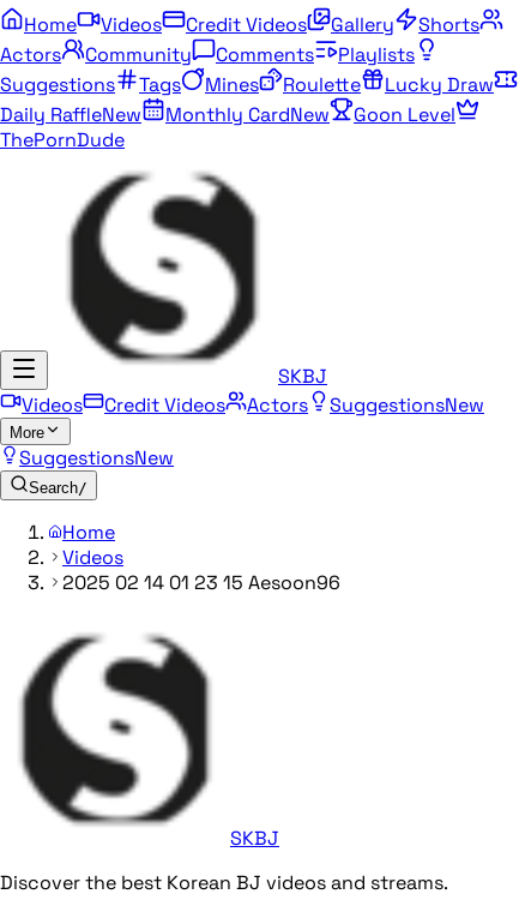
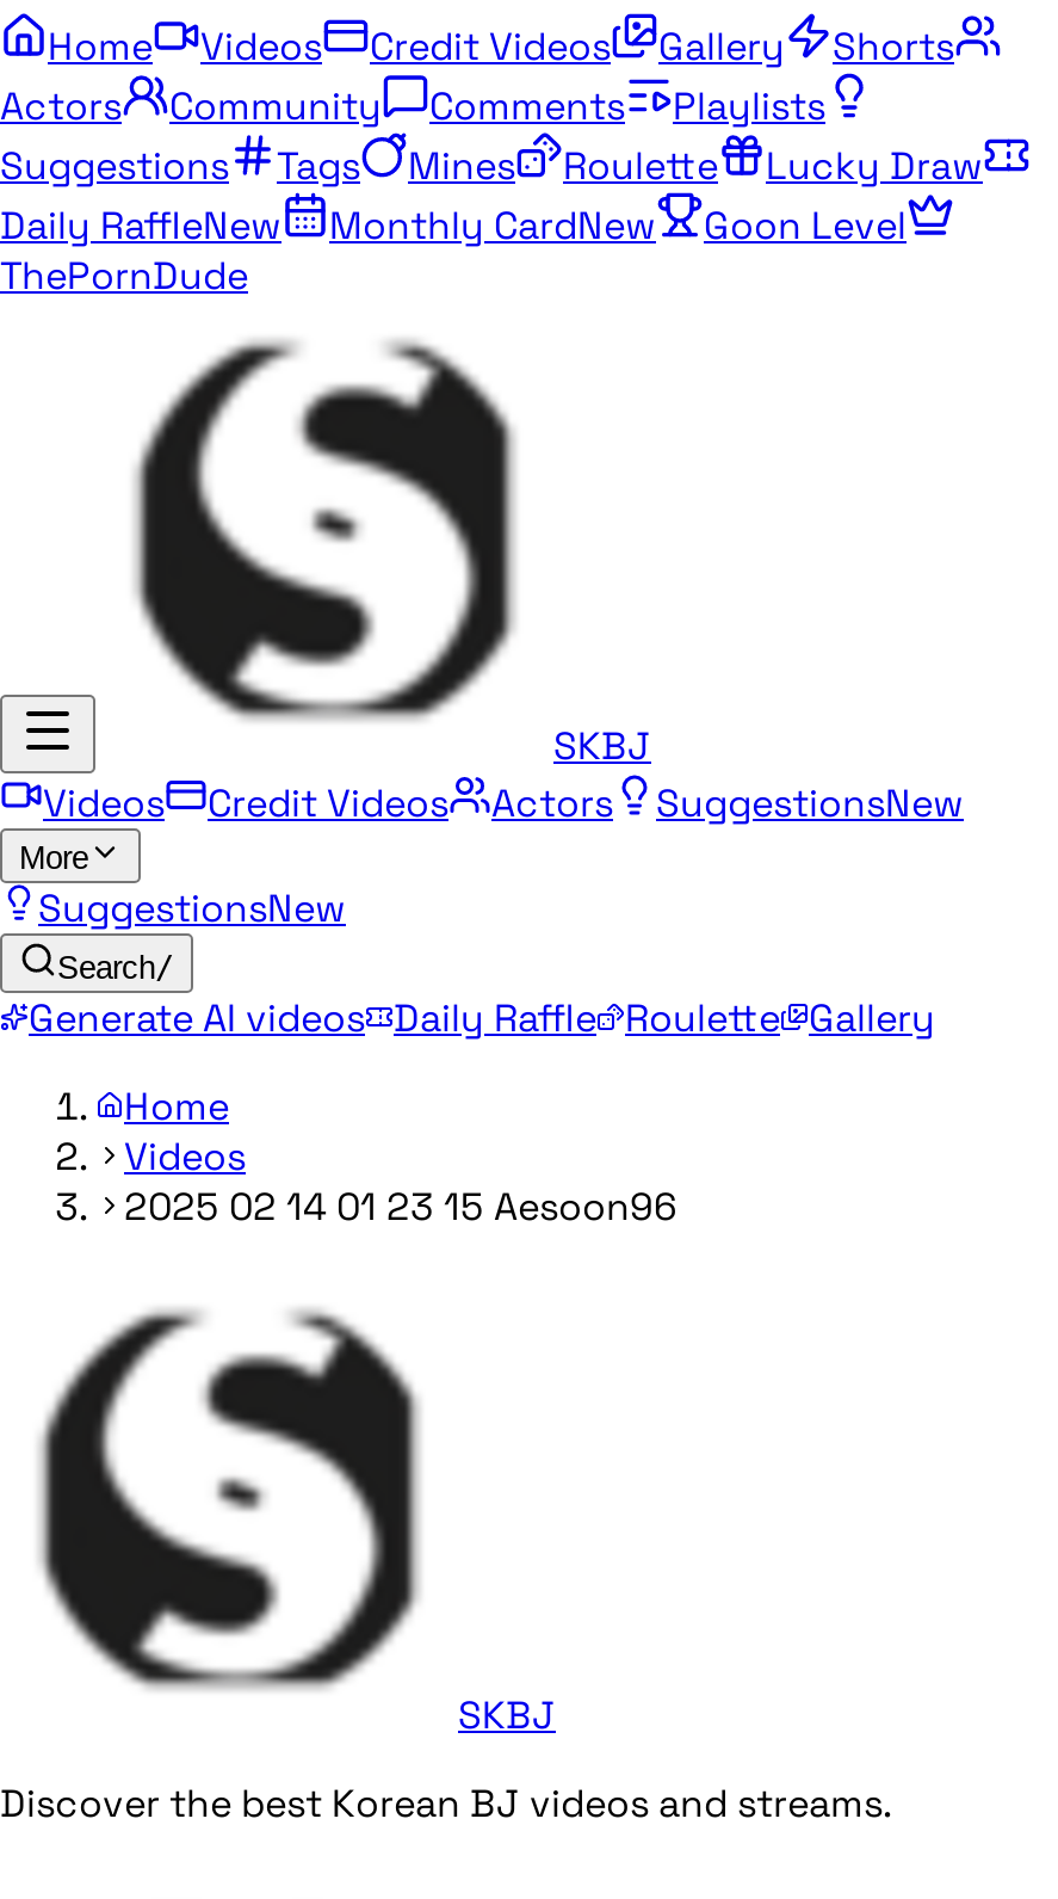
+ Generate AI videos Daily Raffle Roulette Gallery
